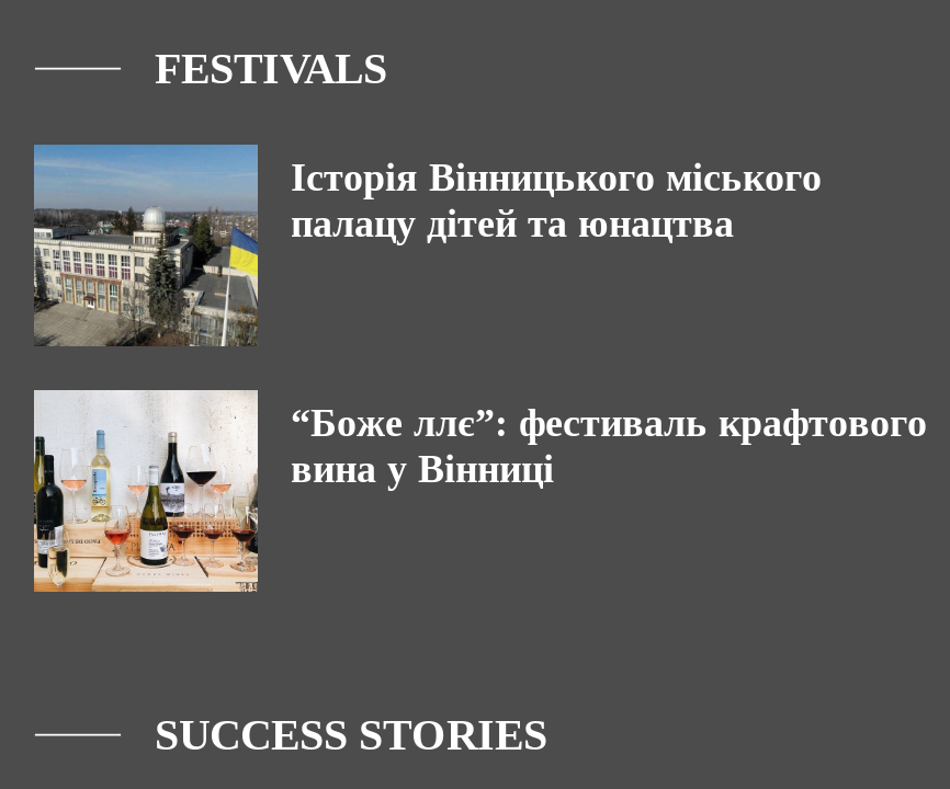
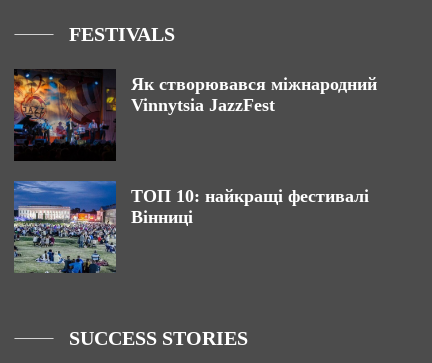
- [image]
- Історія Вінницького міського
- палацу дітей та юнацтва
+ [image]
+ Як створювався міжнародний
+ Vinnytsia JazzFest

- [image]
- “Боже ллє”: фестиваль крафтового
- вина у Вінниці
+ [image]
+ ТОП 10: найкращі фестивалі
+ Вінниці
